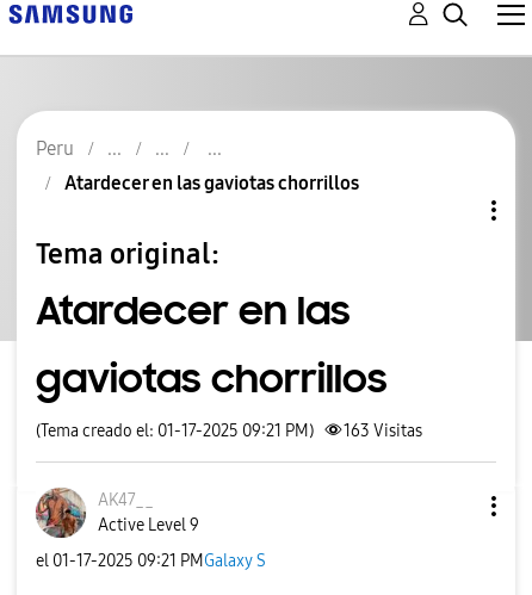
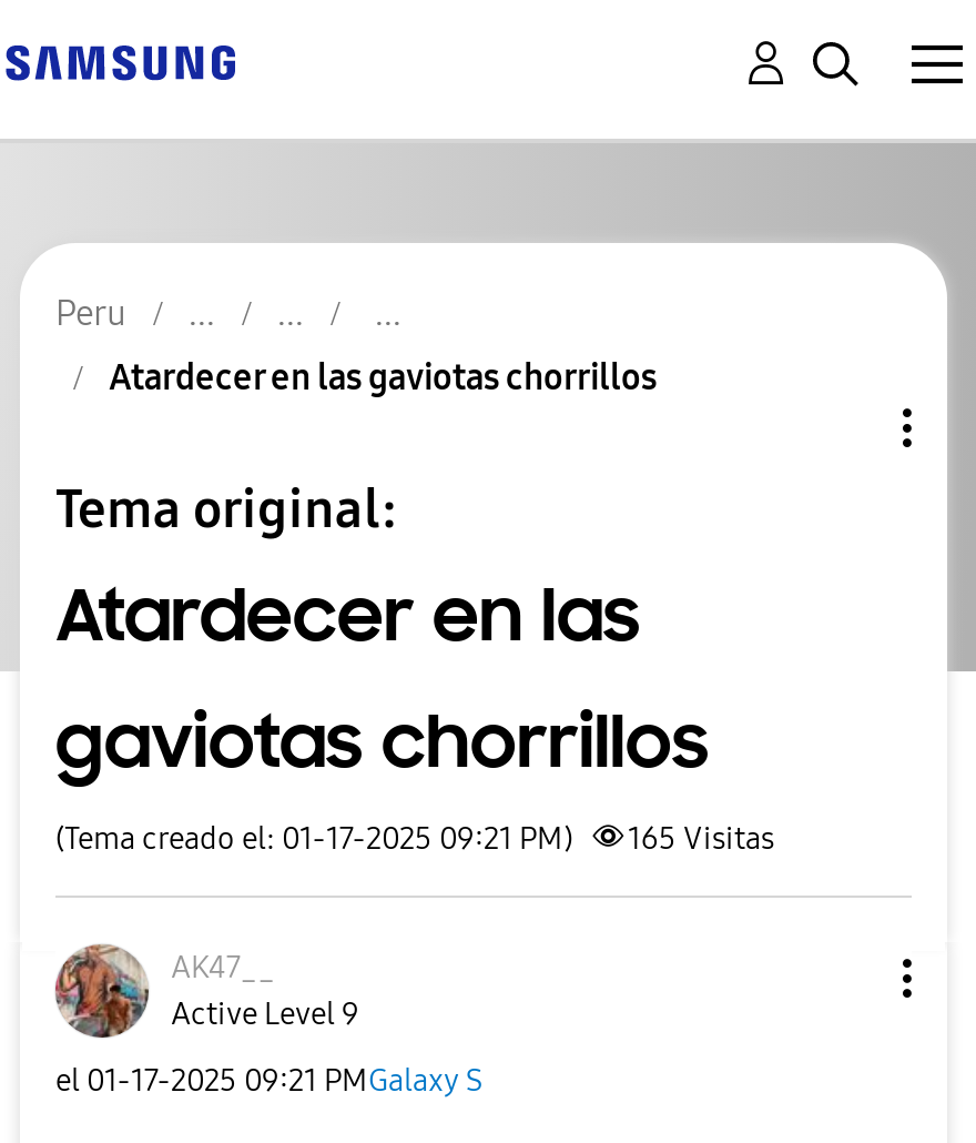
- (Tema creado el: 01-17-2025 09:21 PM) 163 Visitas
+ (Tema creado el: 01-17-2025 09:21 PM) 165 Visitas
